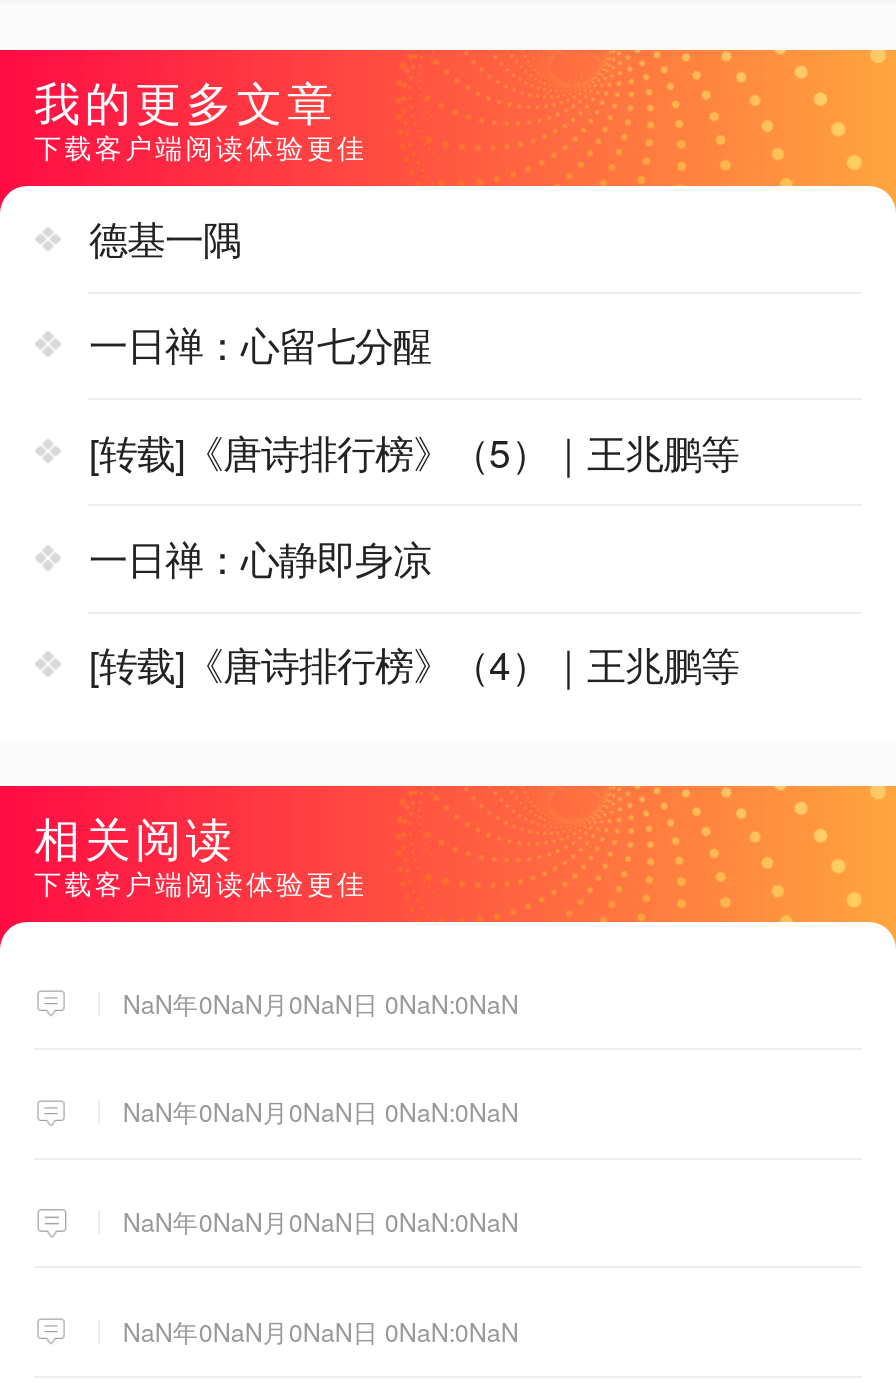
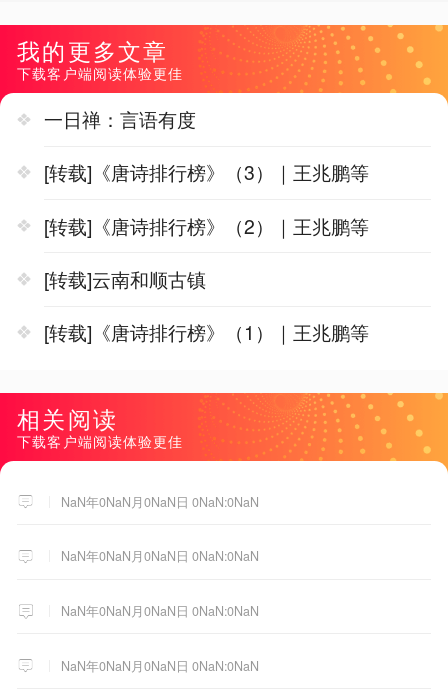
- 德基一隅
+ 一日禅：言语有度

- 一日禅：心留七分醒
+ [转载]《唐诗排行榜》（3）｜王兆鹏等

- [转载]《唐诗排行榜》（5）｜王兆鹏等
+ [转载]《唐诗排行榜》（2）｜王兆鹏等

- 一日禅：心静即身凉
+ [转载]云南和顺古镇

- [转载]《唐诗排行榜》（4）｜王兆鹏等
+ [转载]《唐诗排行榜》（1）｜王兆鹏等
